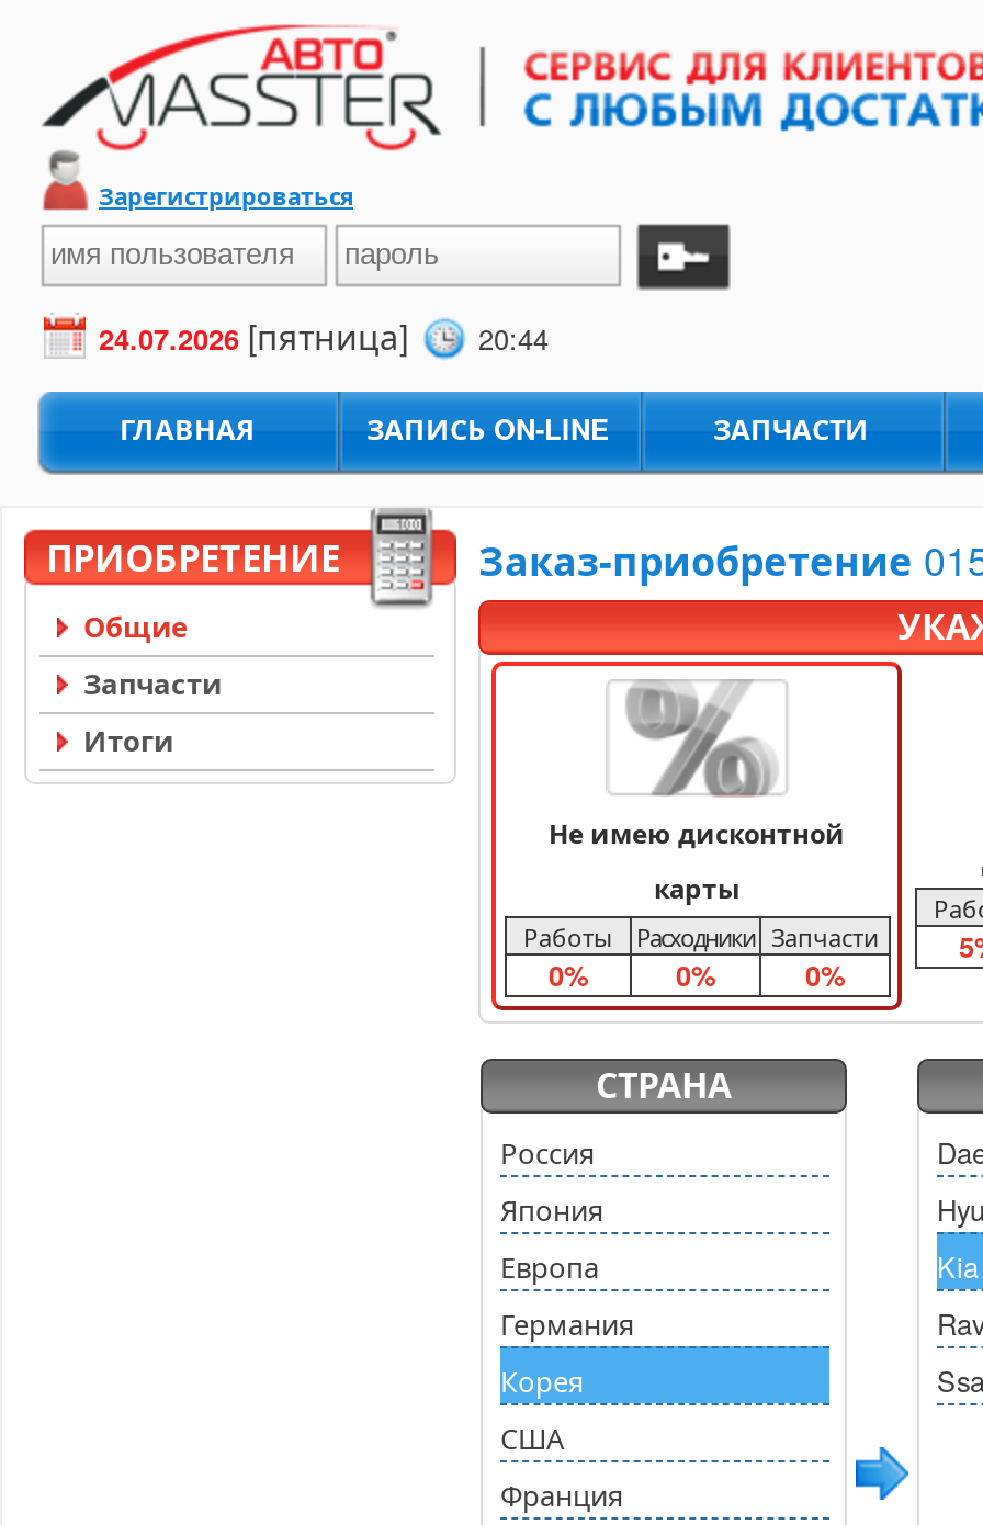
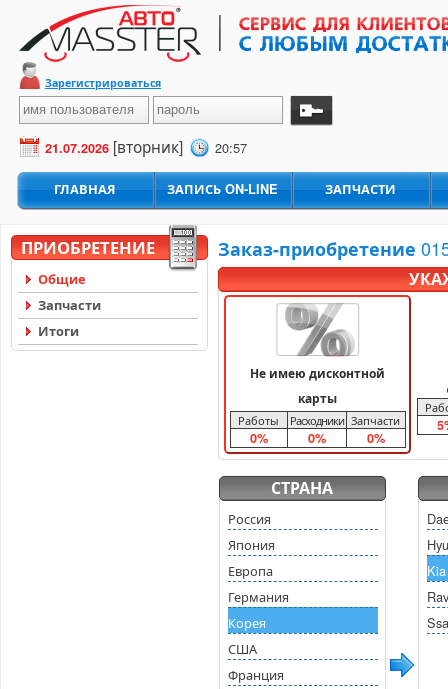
- 24.07.2026 [пятница]
- 20:44
+ 21.07.2026 [вторник]
+ 20:57
